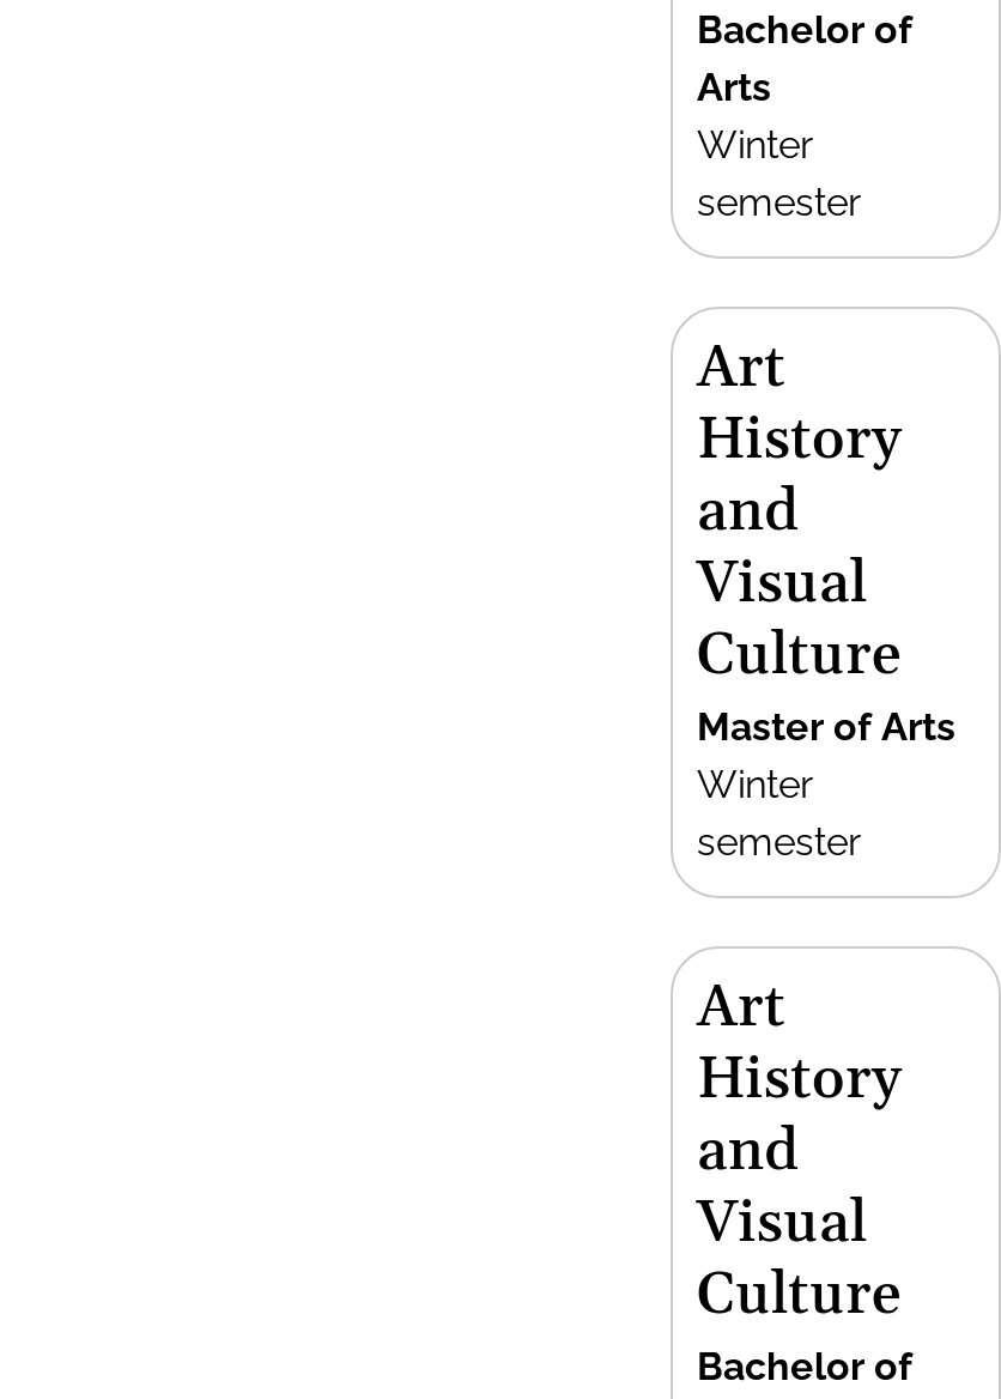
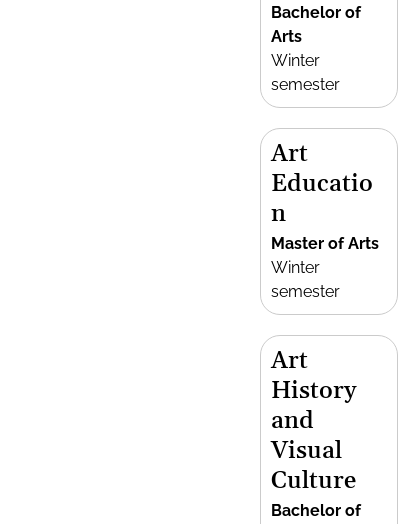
- History
- and
- Visual
- Culture
+ Educatio
+ n
